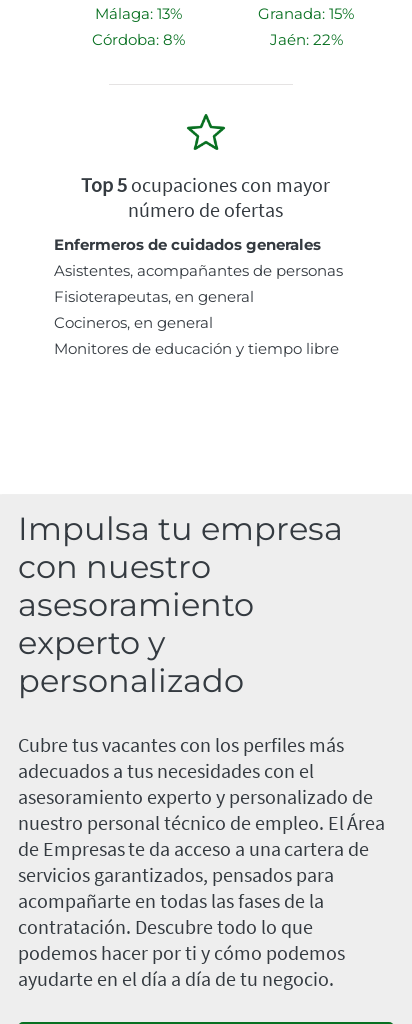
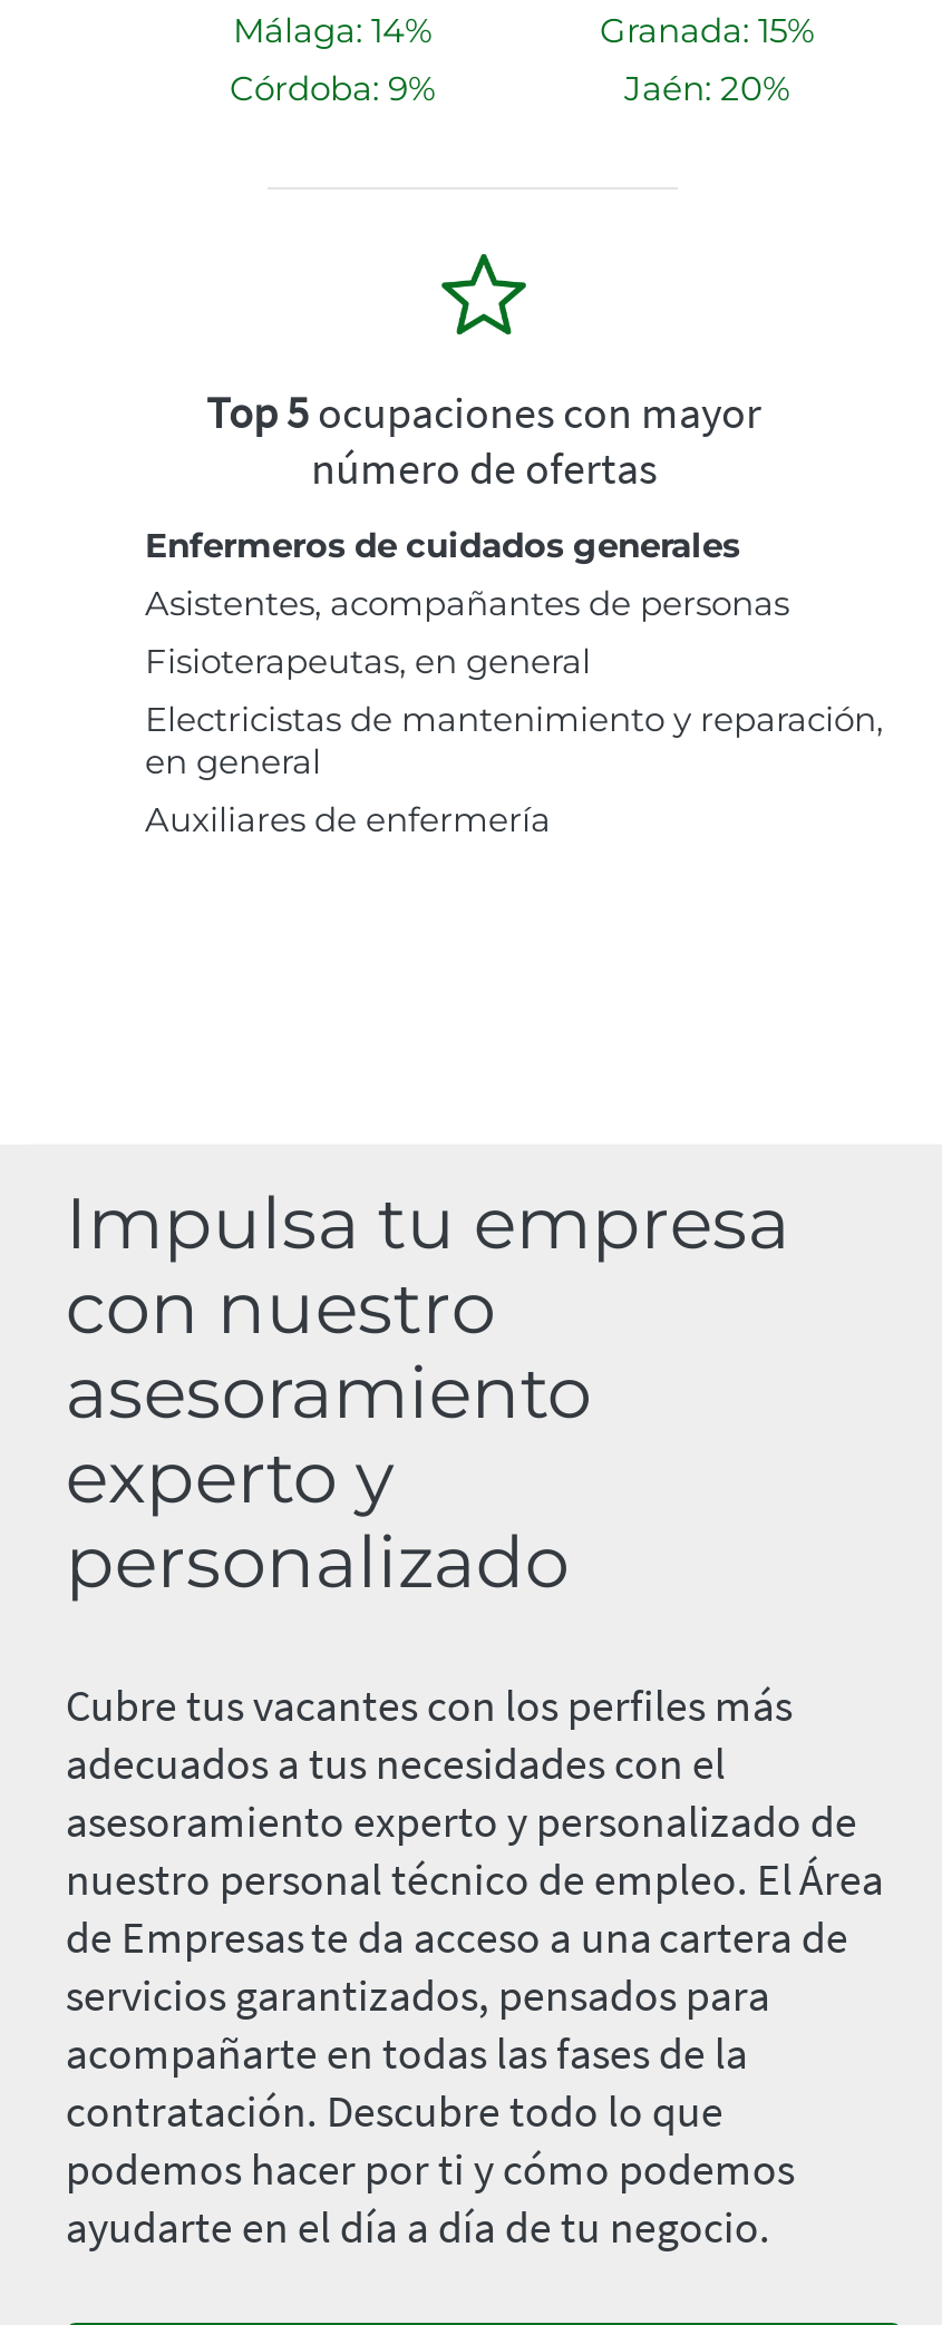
- Málaga: 13%
+ Málaga: 14%

- Córdoba: 8%
+ Córdoba: 9%

- Jaén: 22%
+ Jaén: 20%

- Cocineros, en general
- Monitores de educación y tiempo libre
+ Electricistas de mantenimiento y reparación,
+ en general
+ Auxiliares de enfermería
